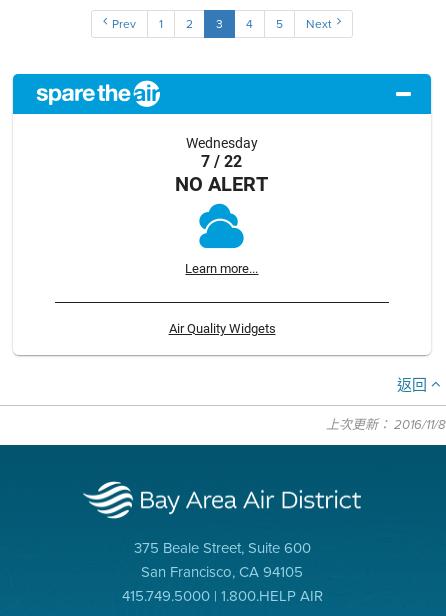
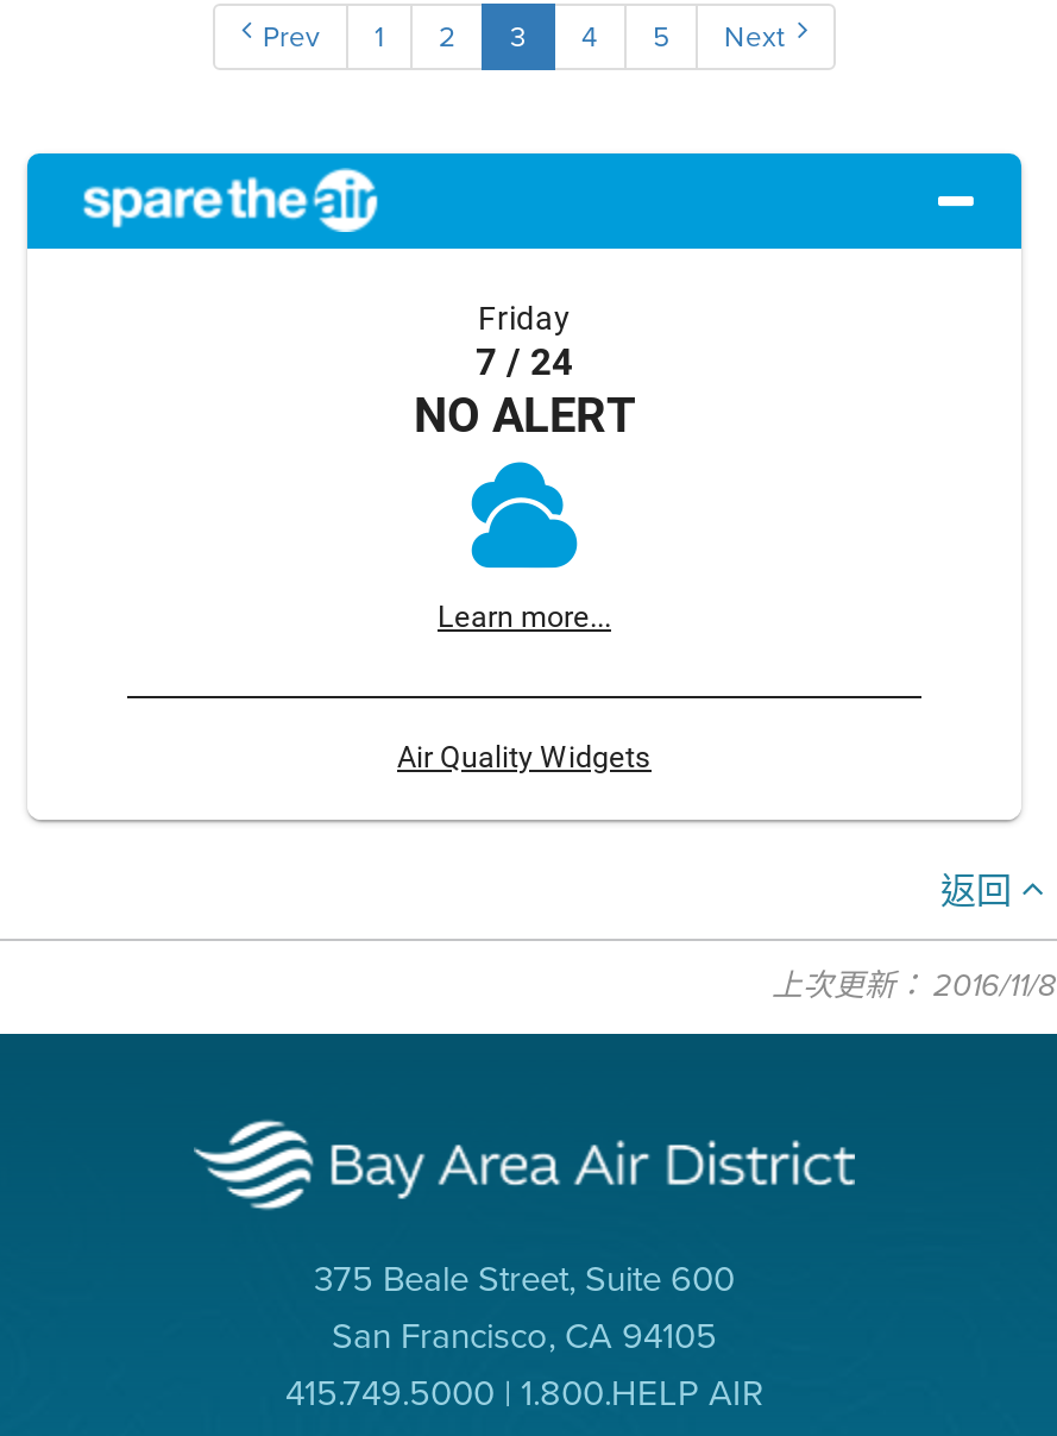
- Wednesday
- 7 / 22
+ Friday
+ 7 / 24
